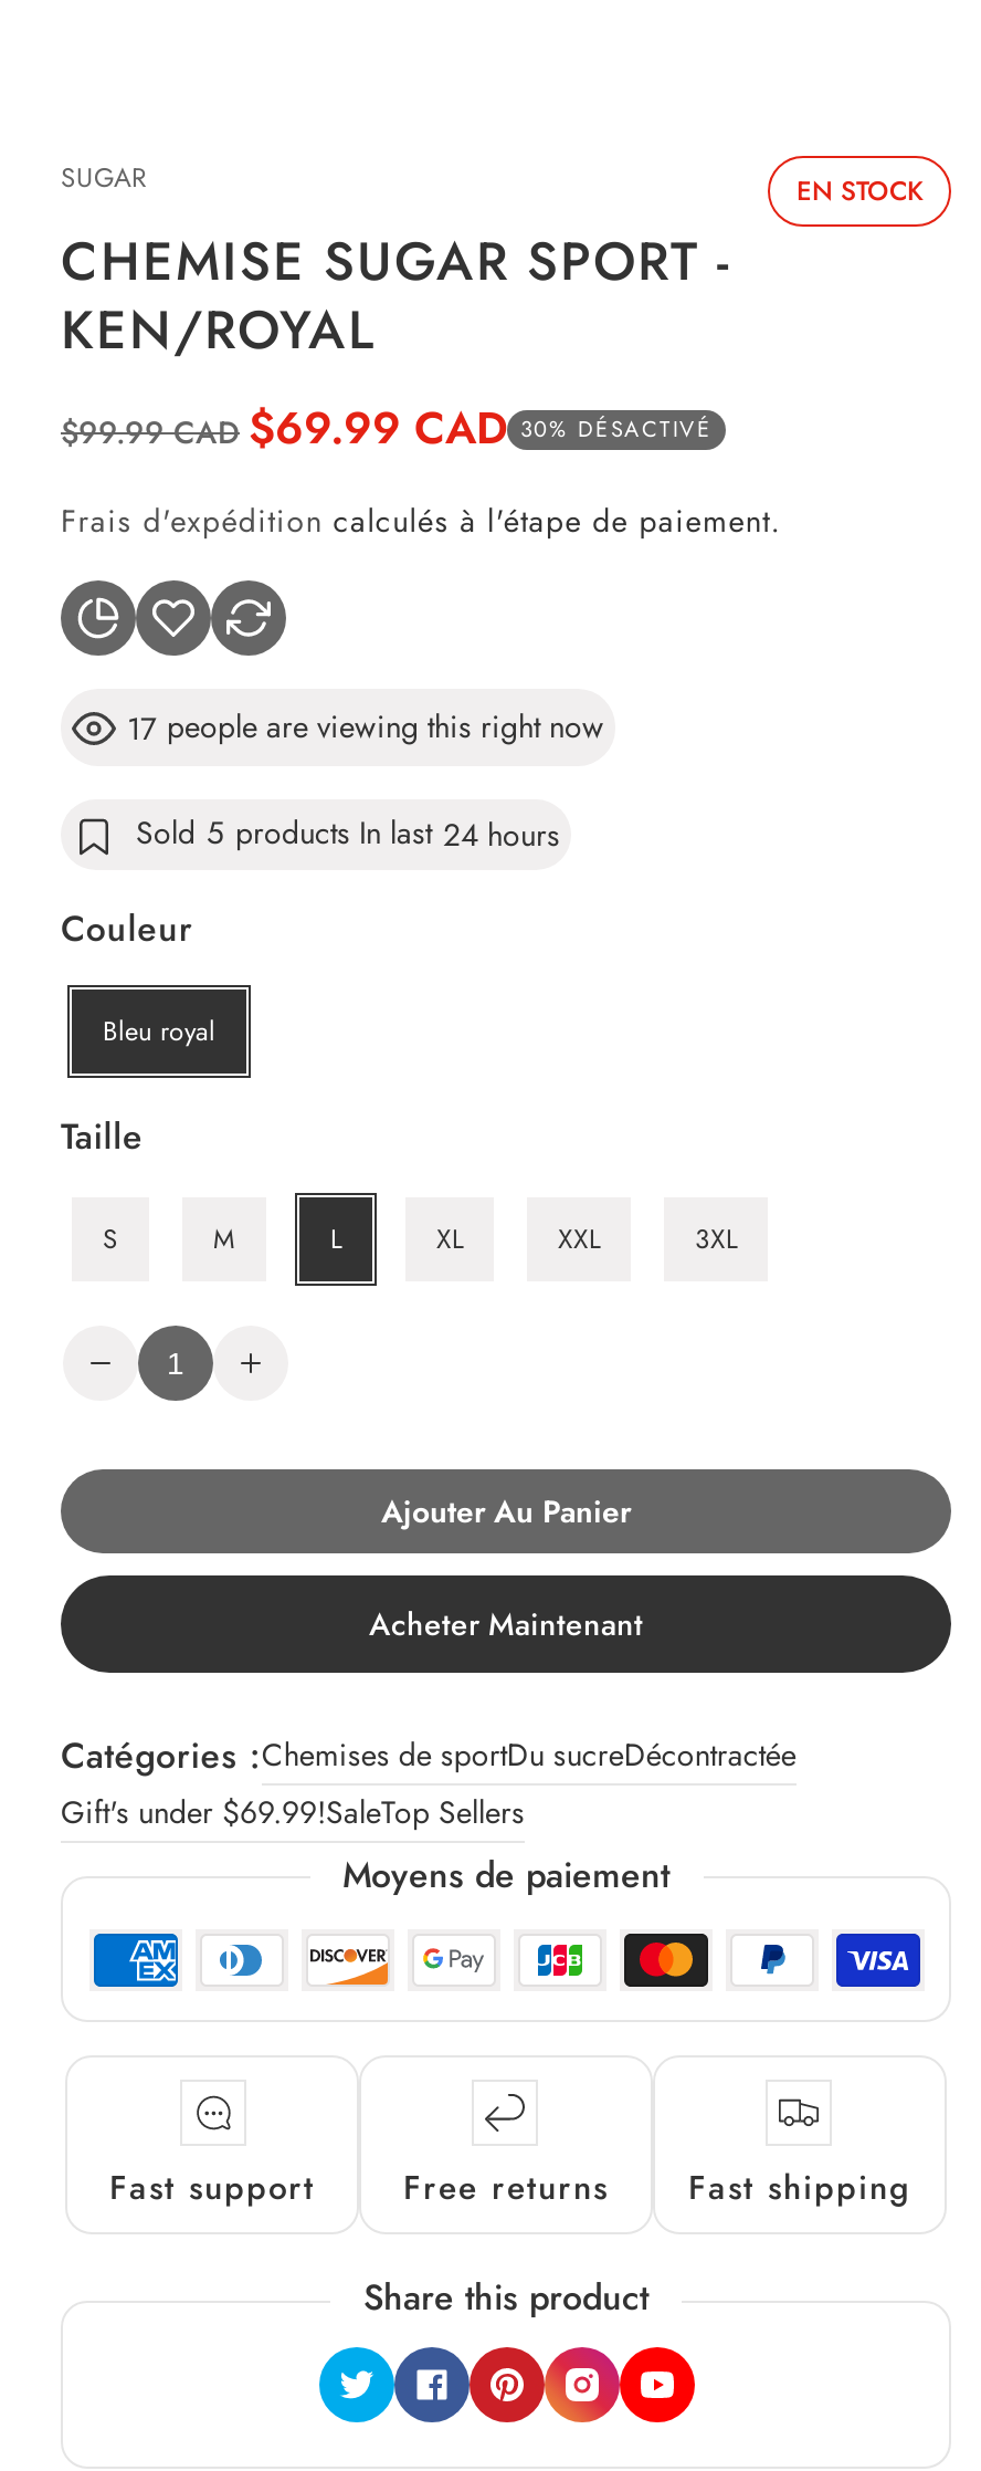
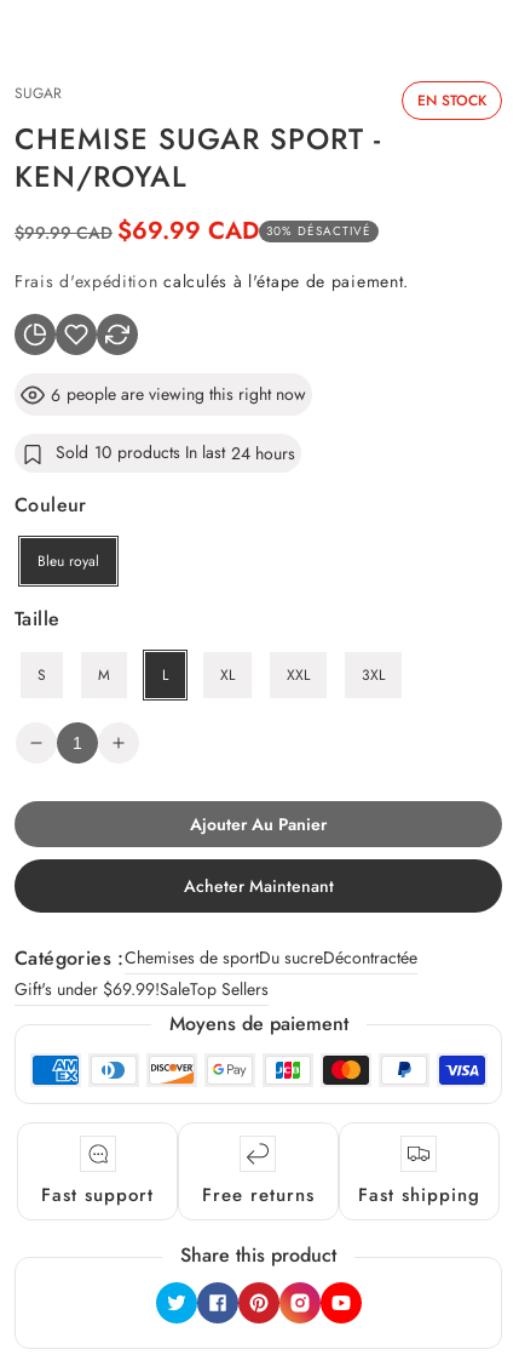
- 17 people are viewing this right now
+ 6 people are viewing this right now

- Sold 5 products In last 24 hours
+ Sold 10 products In last 24 hours
